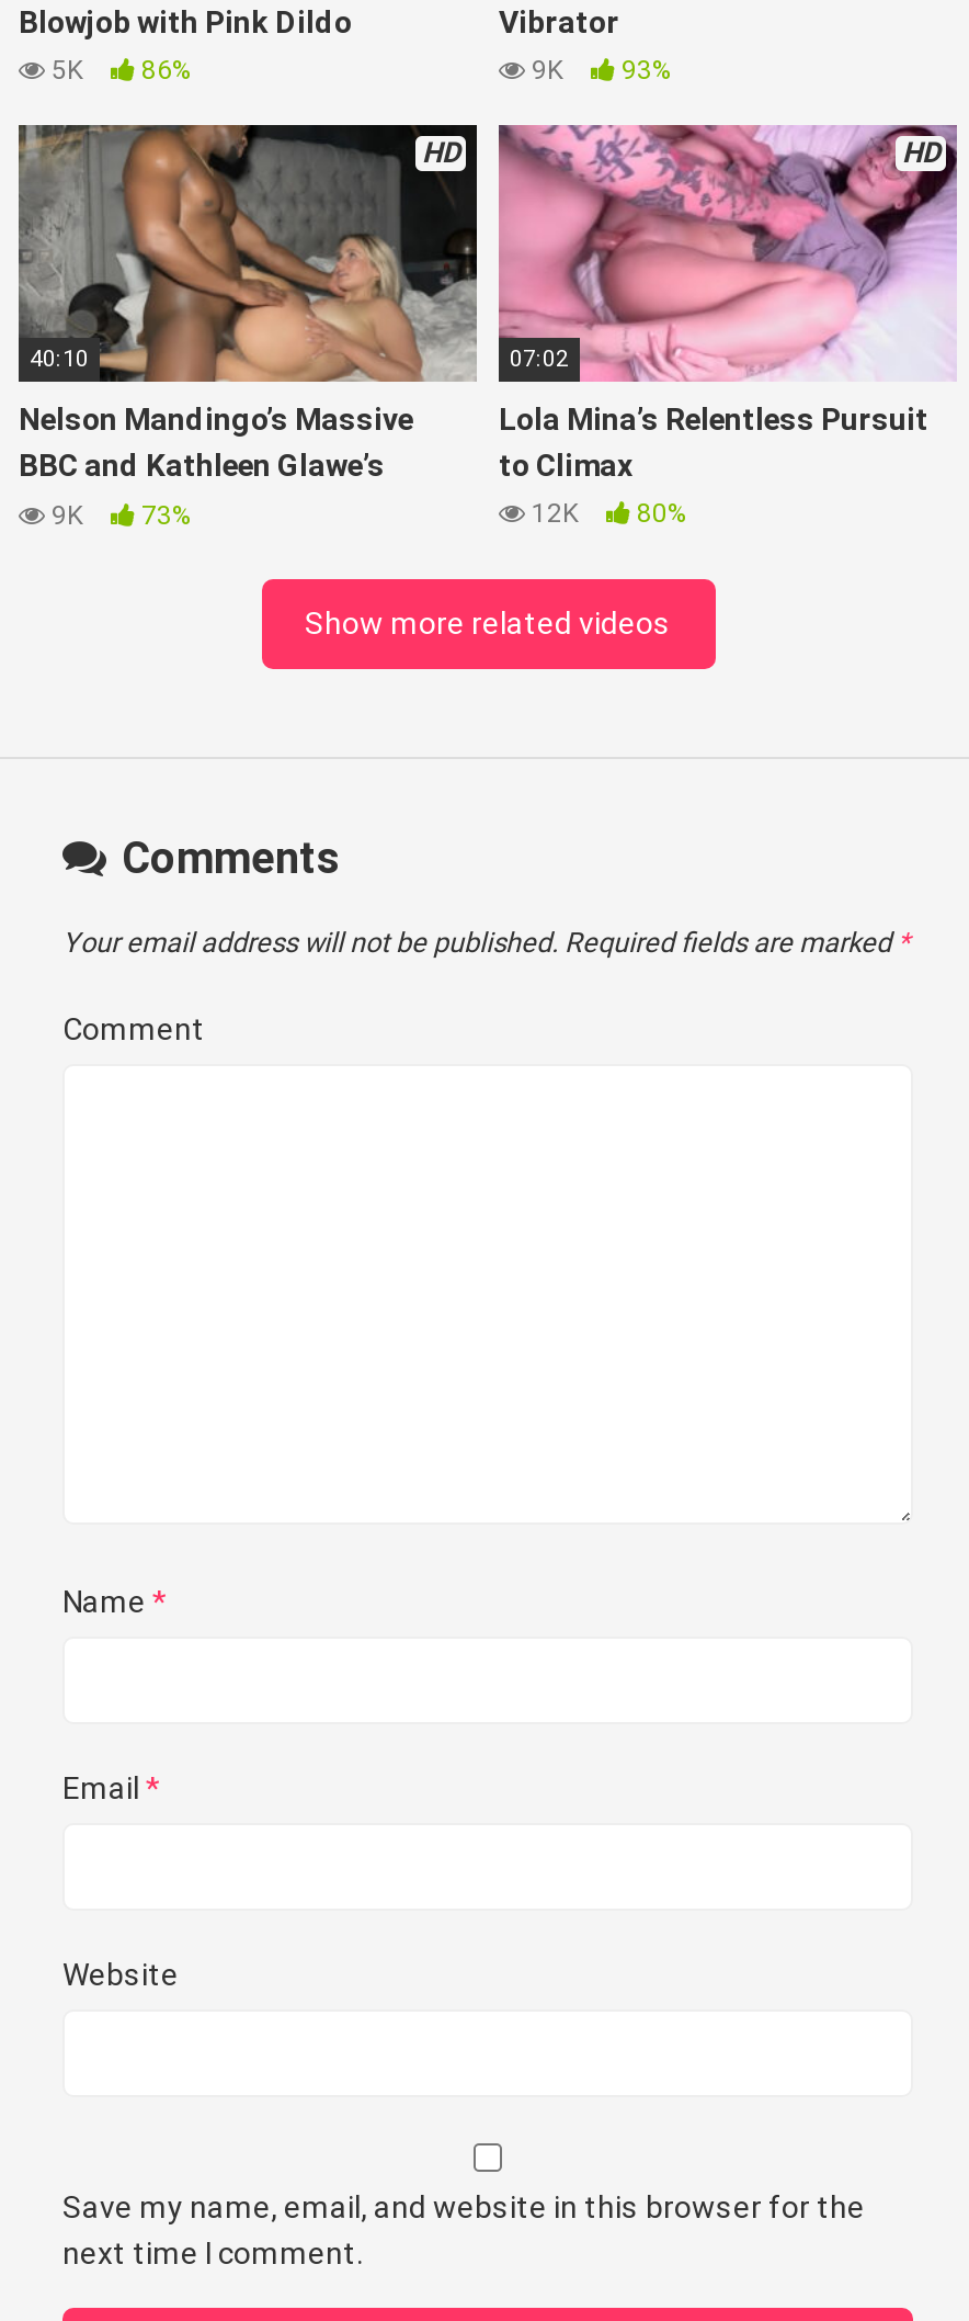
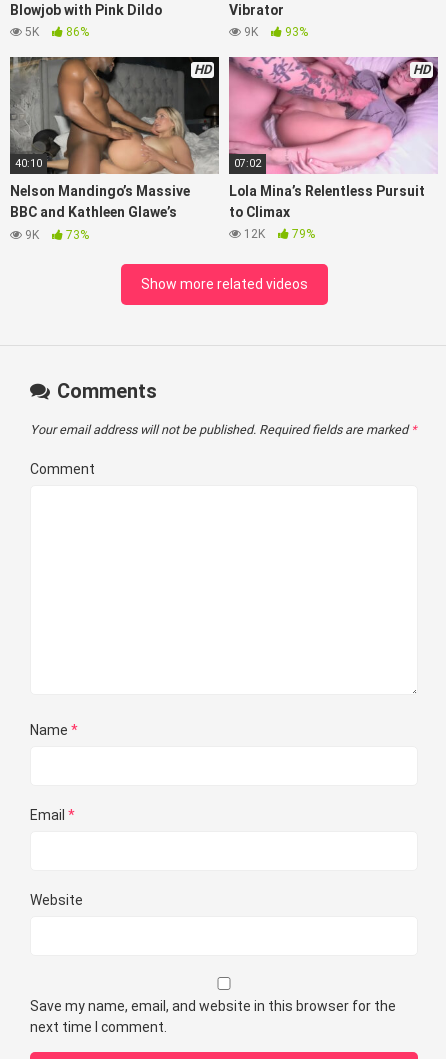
- 12K 80%
+ 12K 79%
